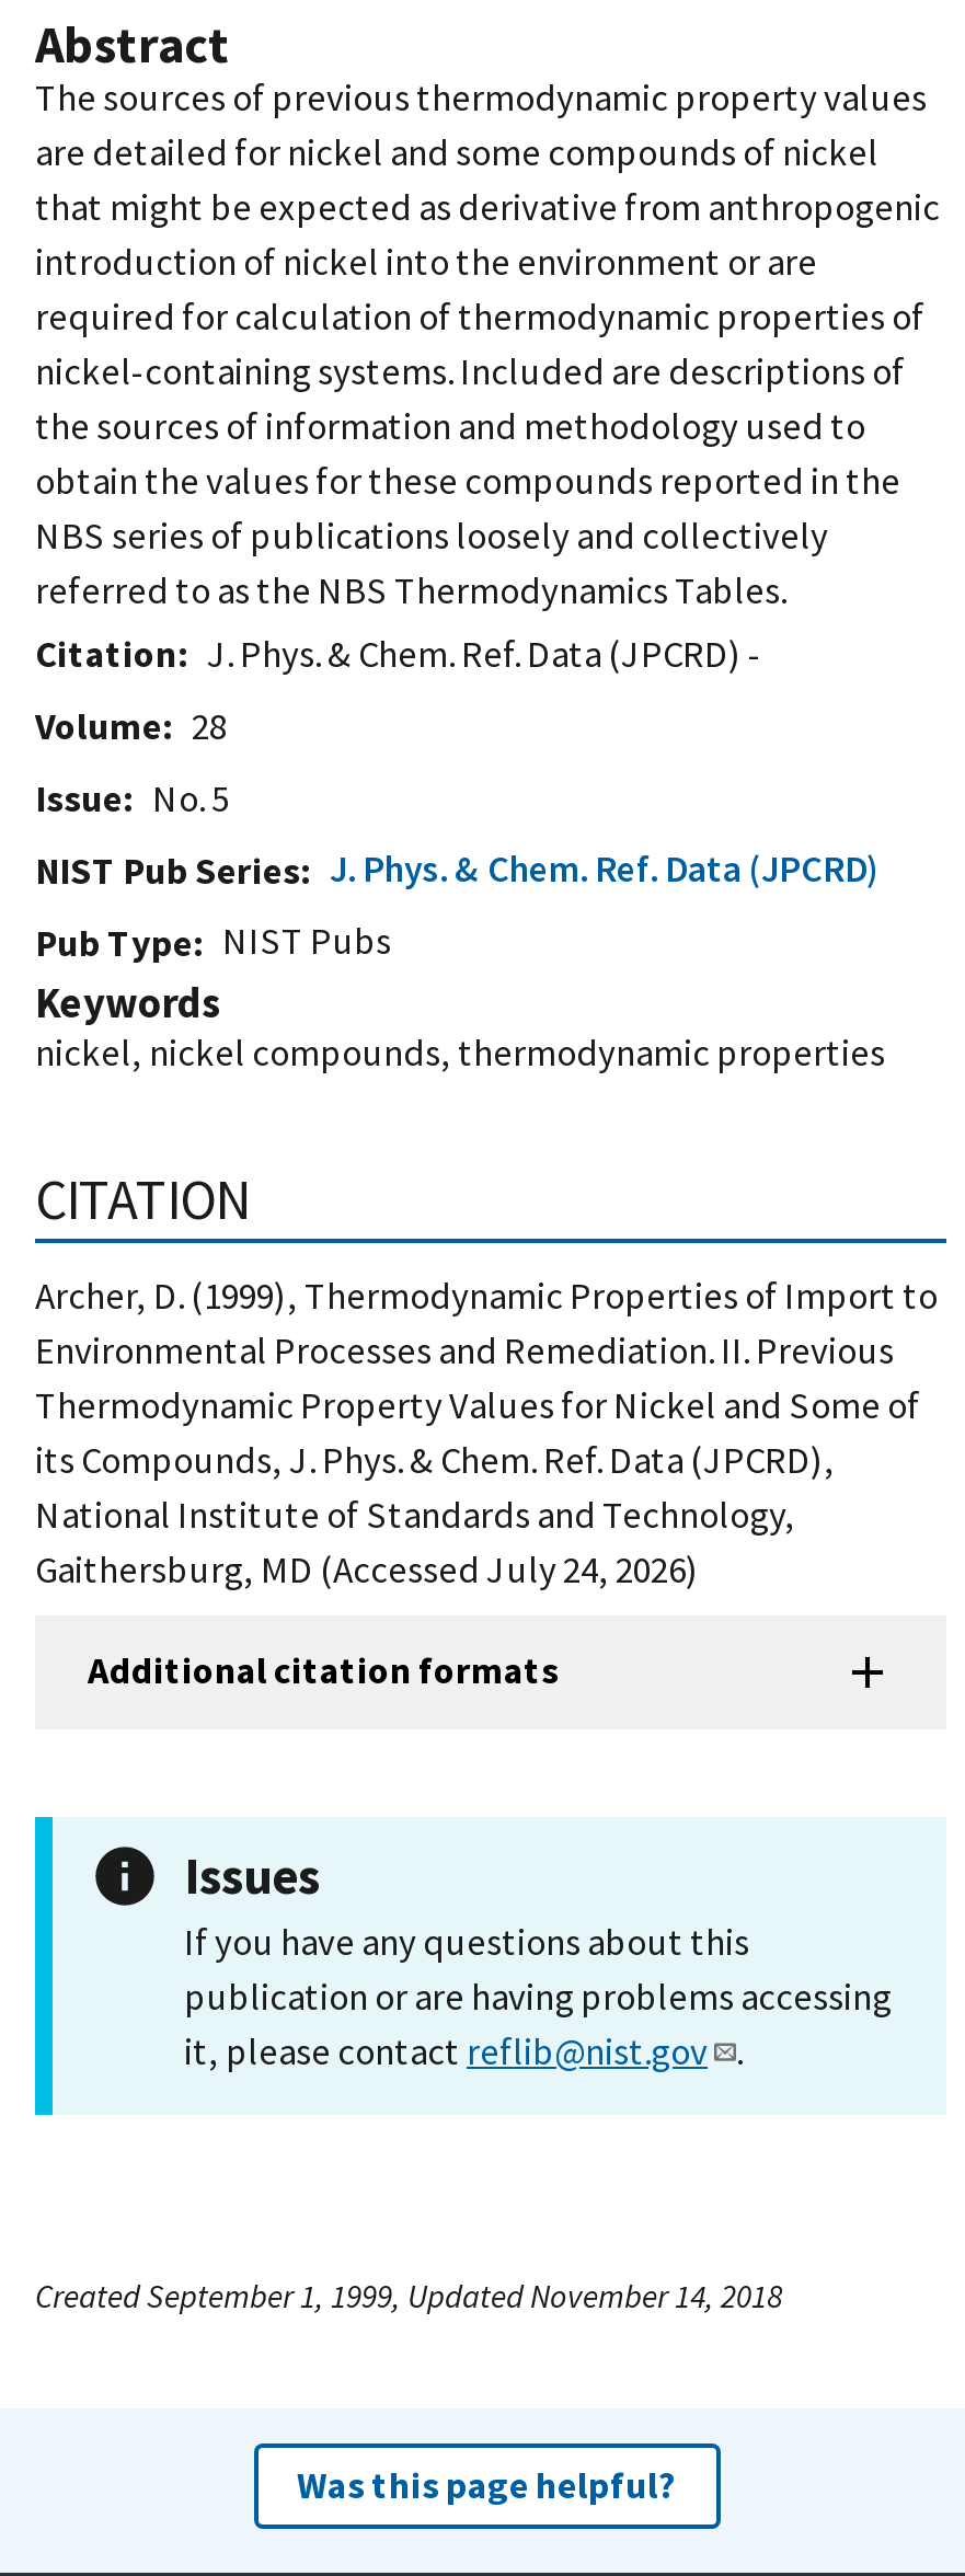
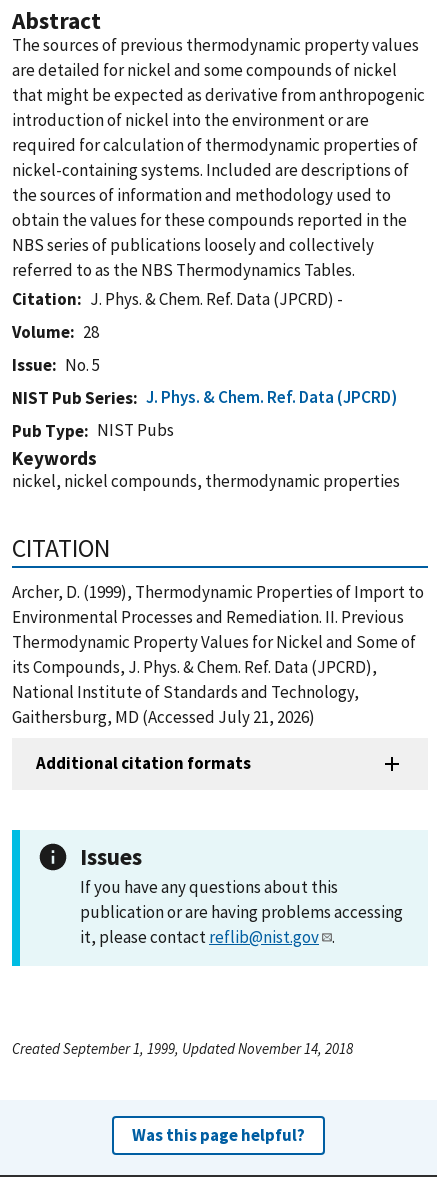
- Gaithersburg, MD (Accessed July 24, 2026)
+ Gaithersburg, MD (Accessed July 21, 2026)
